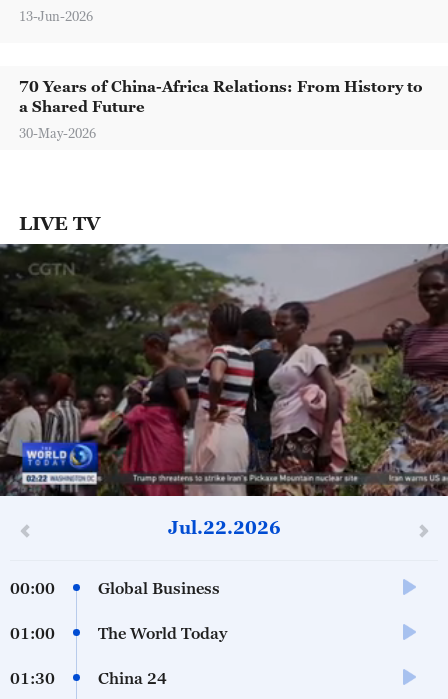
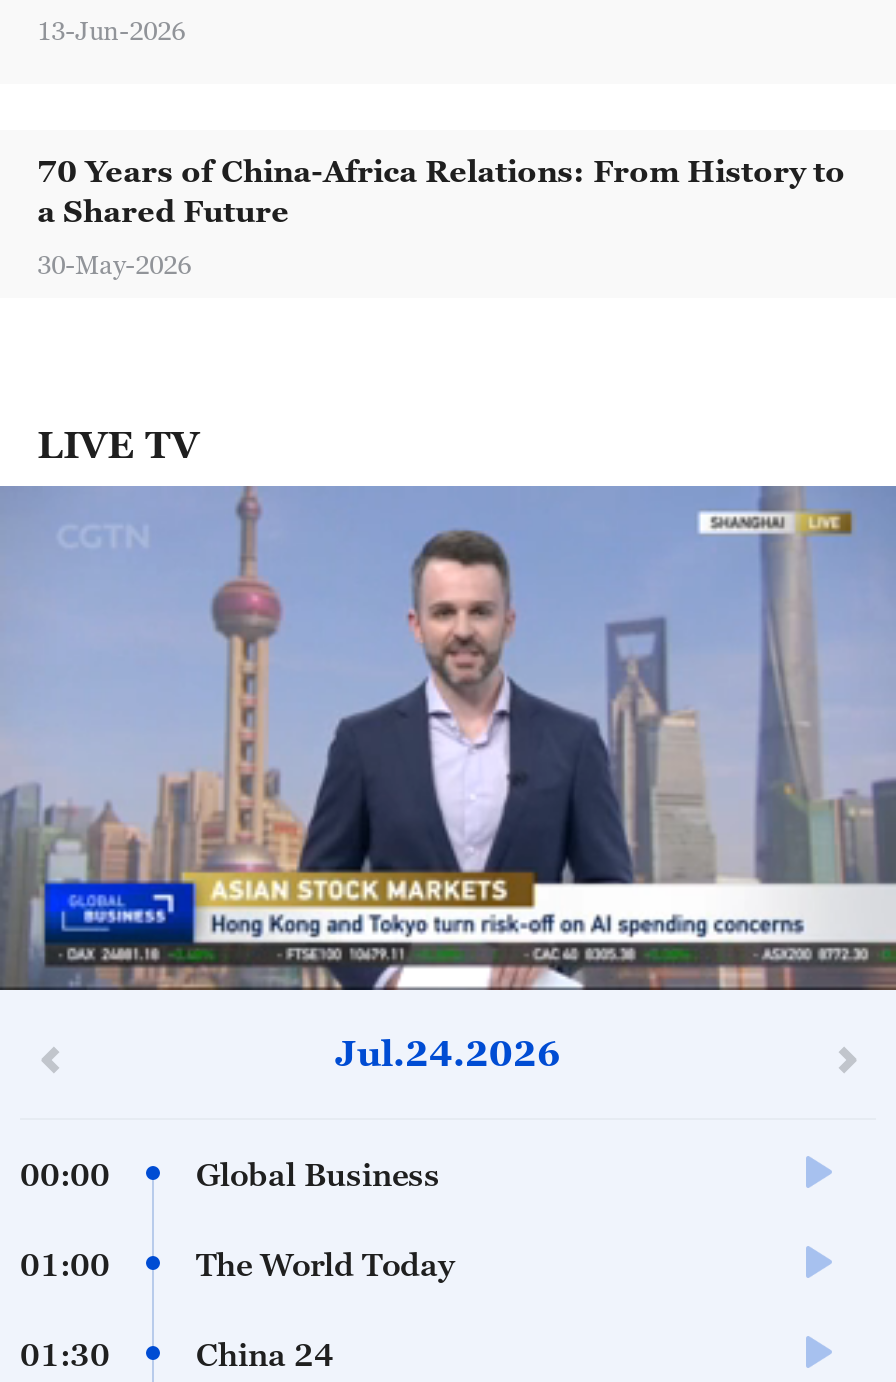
- [image]
- Jul.22.2026
+ [image]
+ Jul.24.2026
